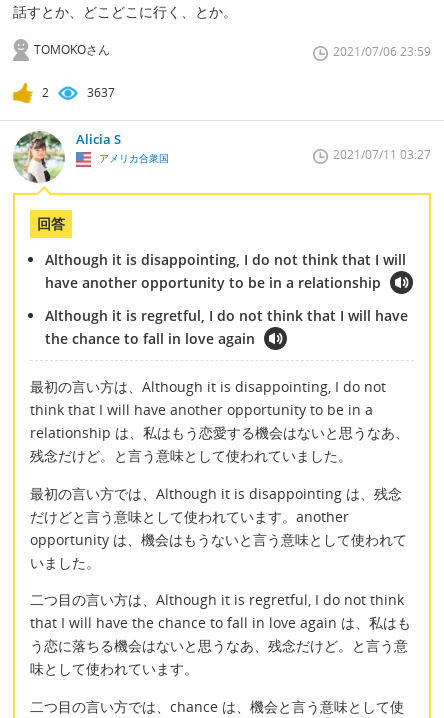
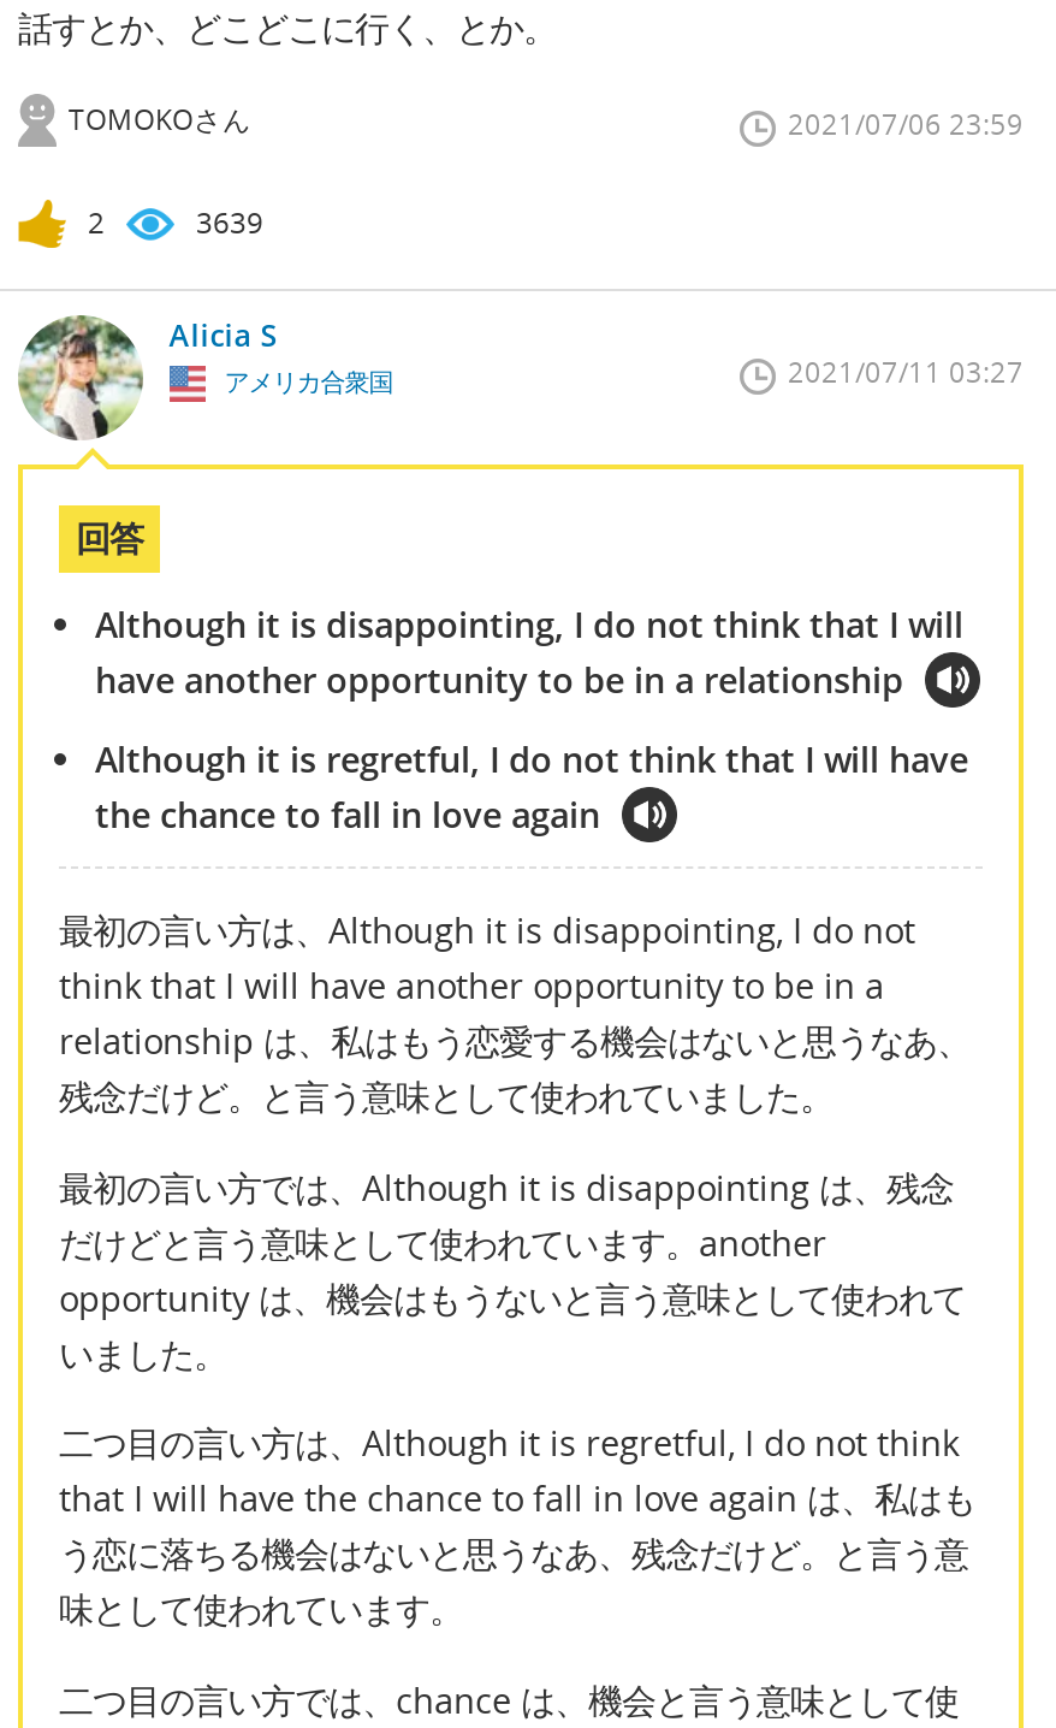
- 3637
+ 3639
